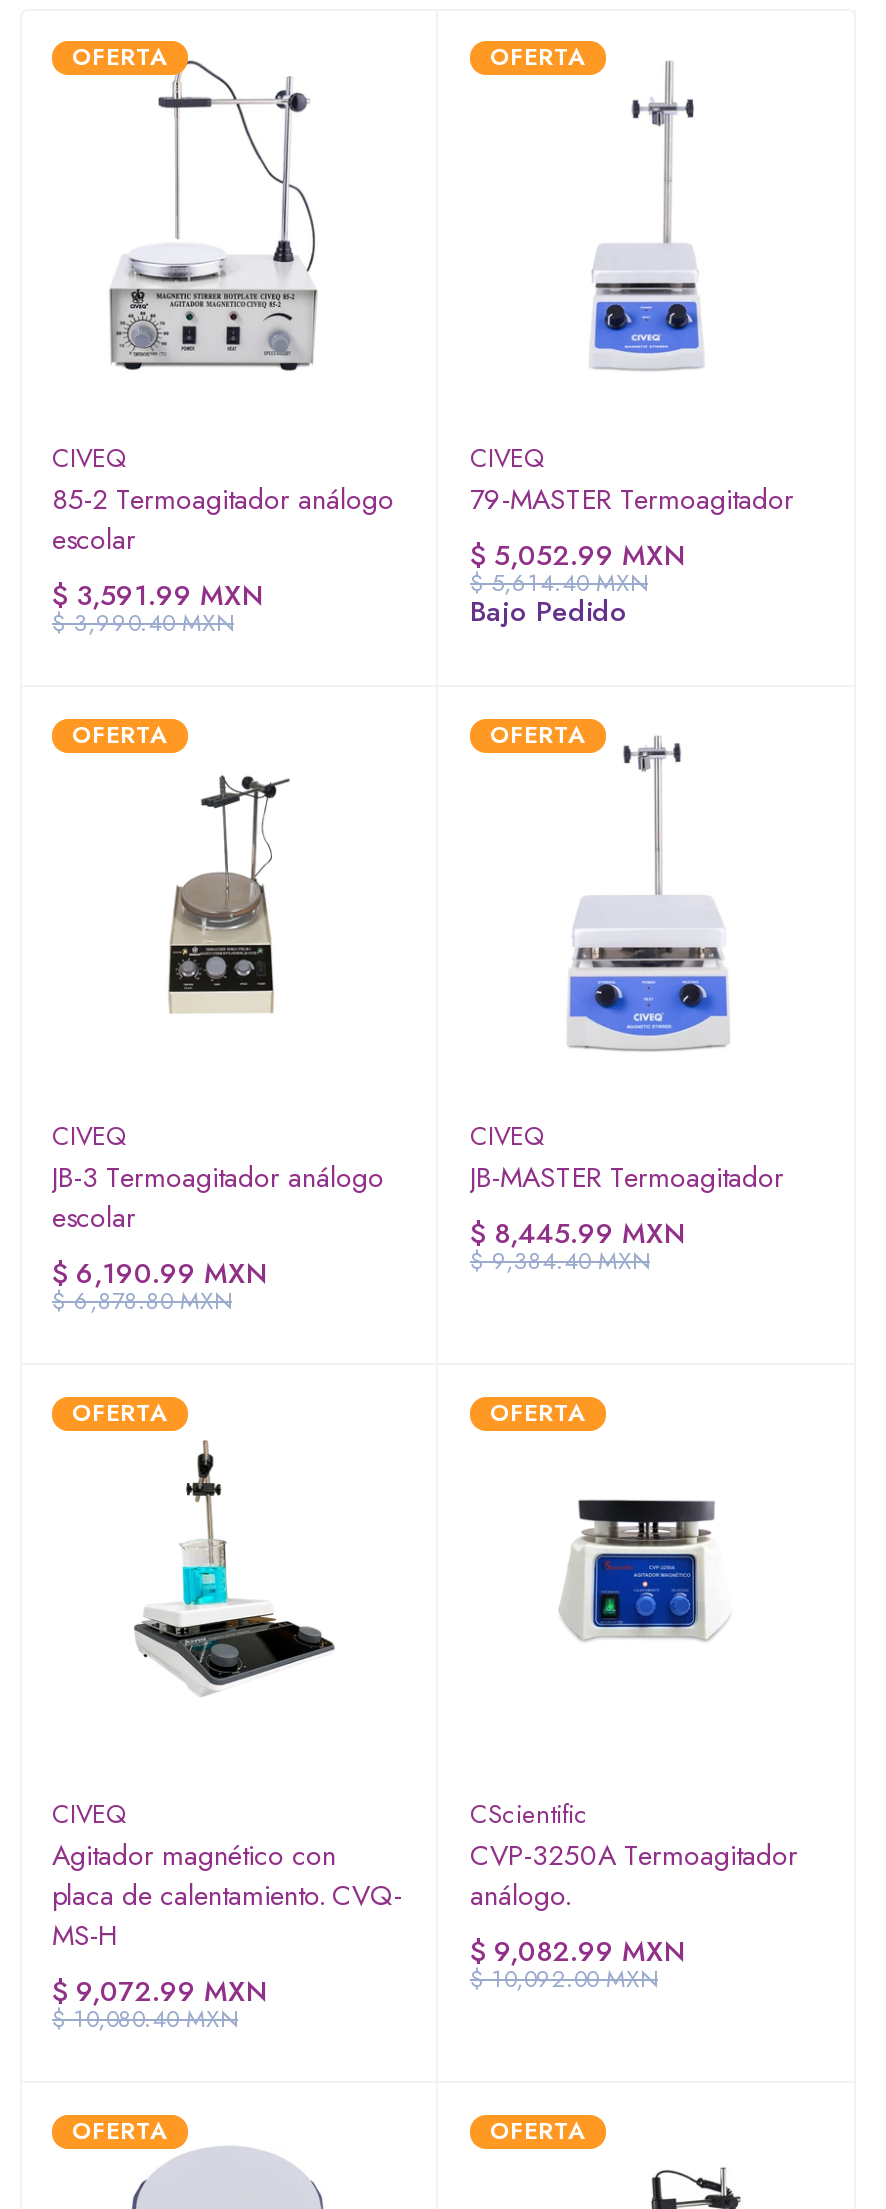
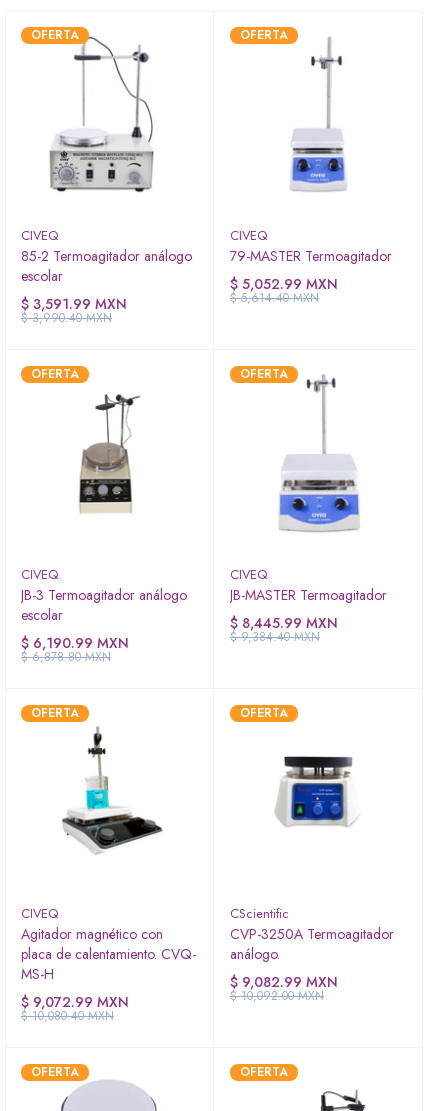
- Bajo Pedido
